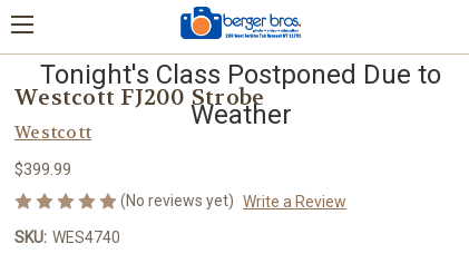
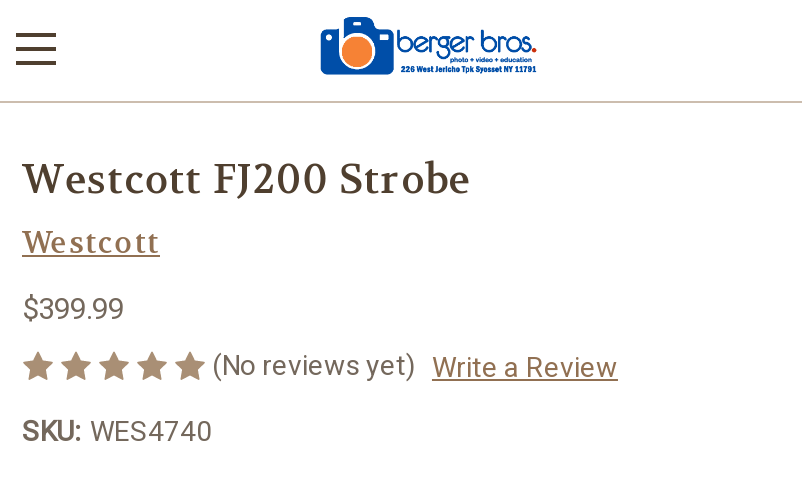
- Tonight's Class Postponed Due to
- Weather
